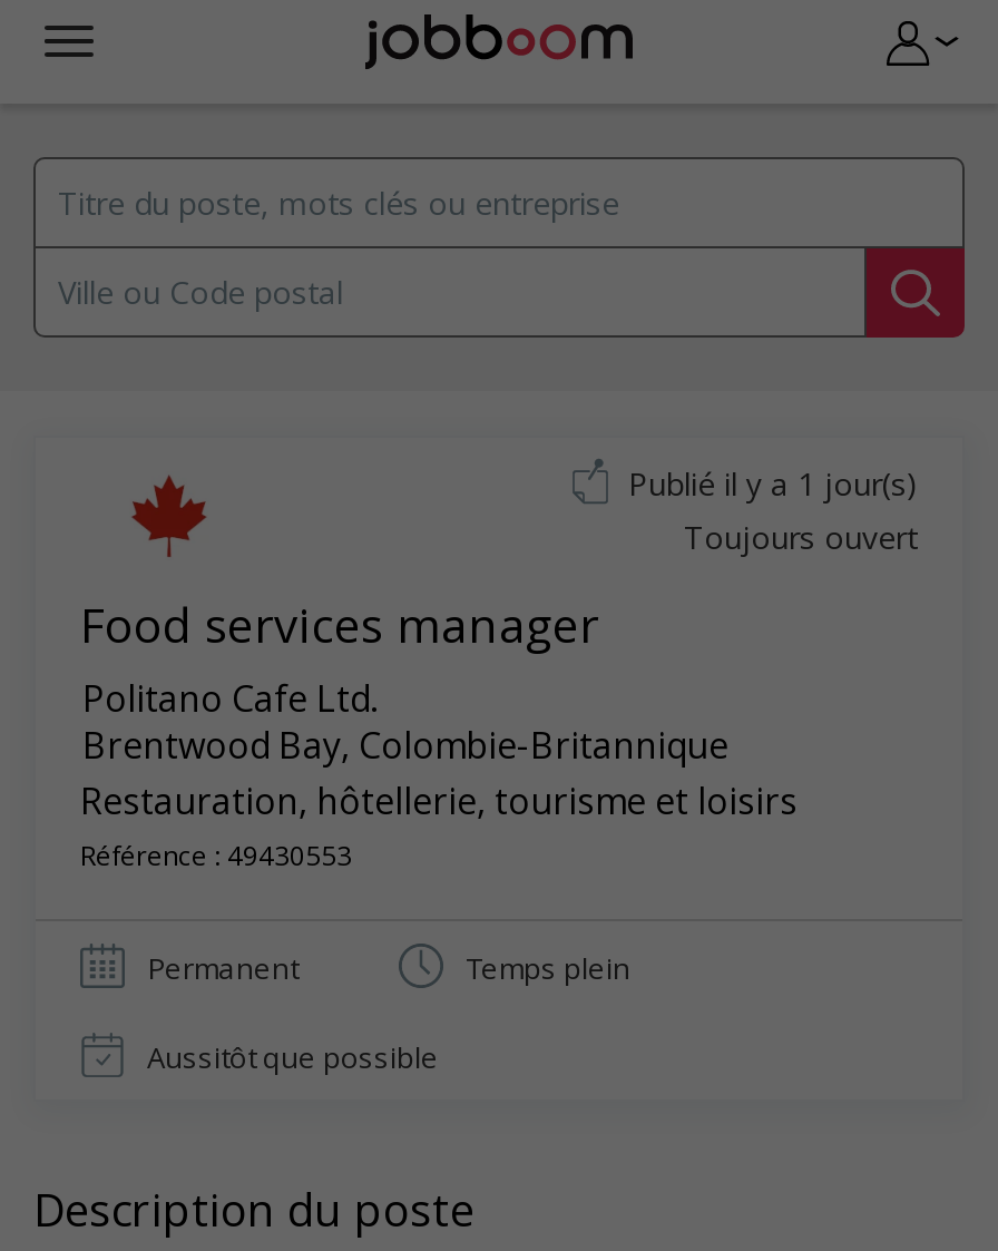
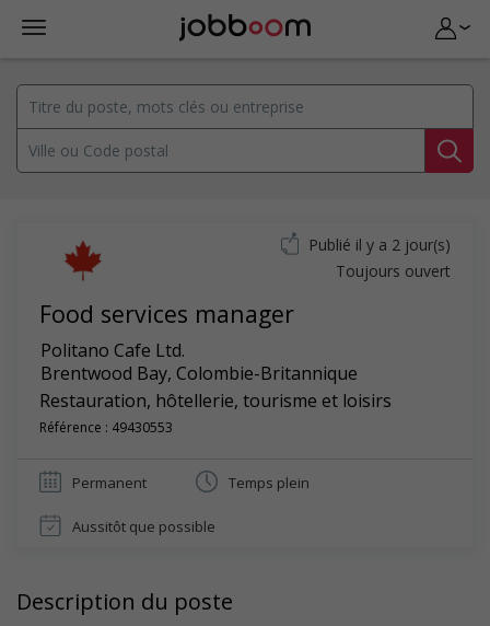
- Publié il y a 1 jour(s)
+ Publié il y a 2 jour(s)
